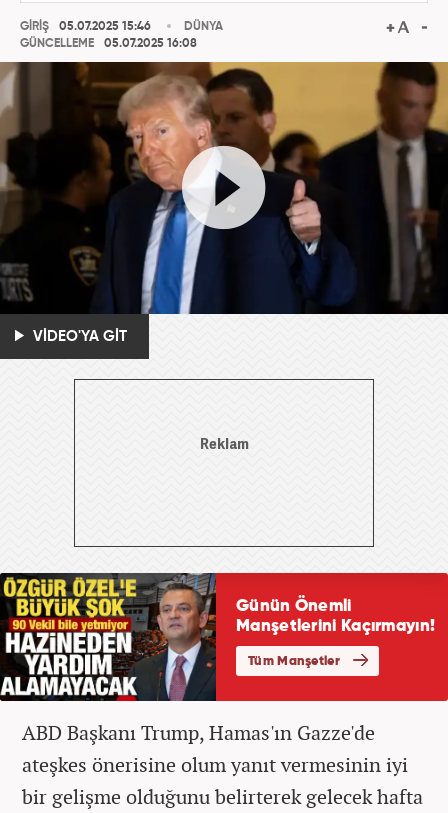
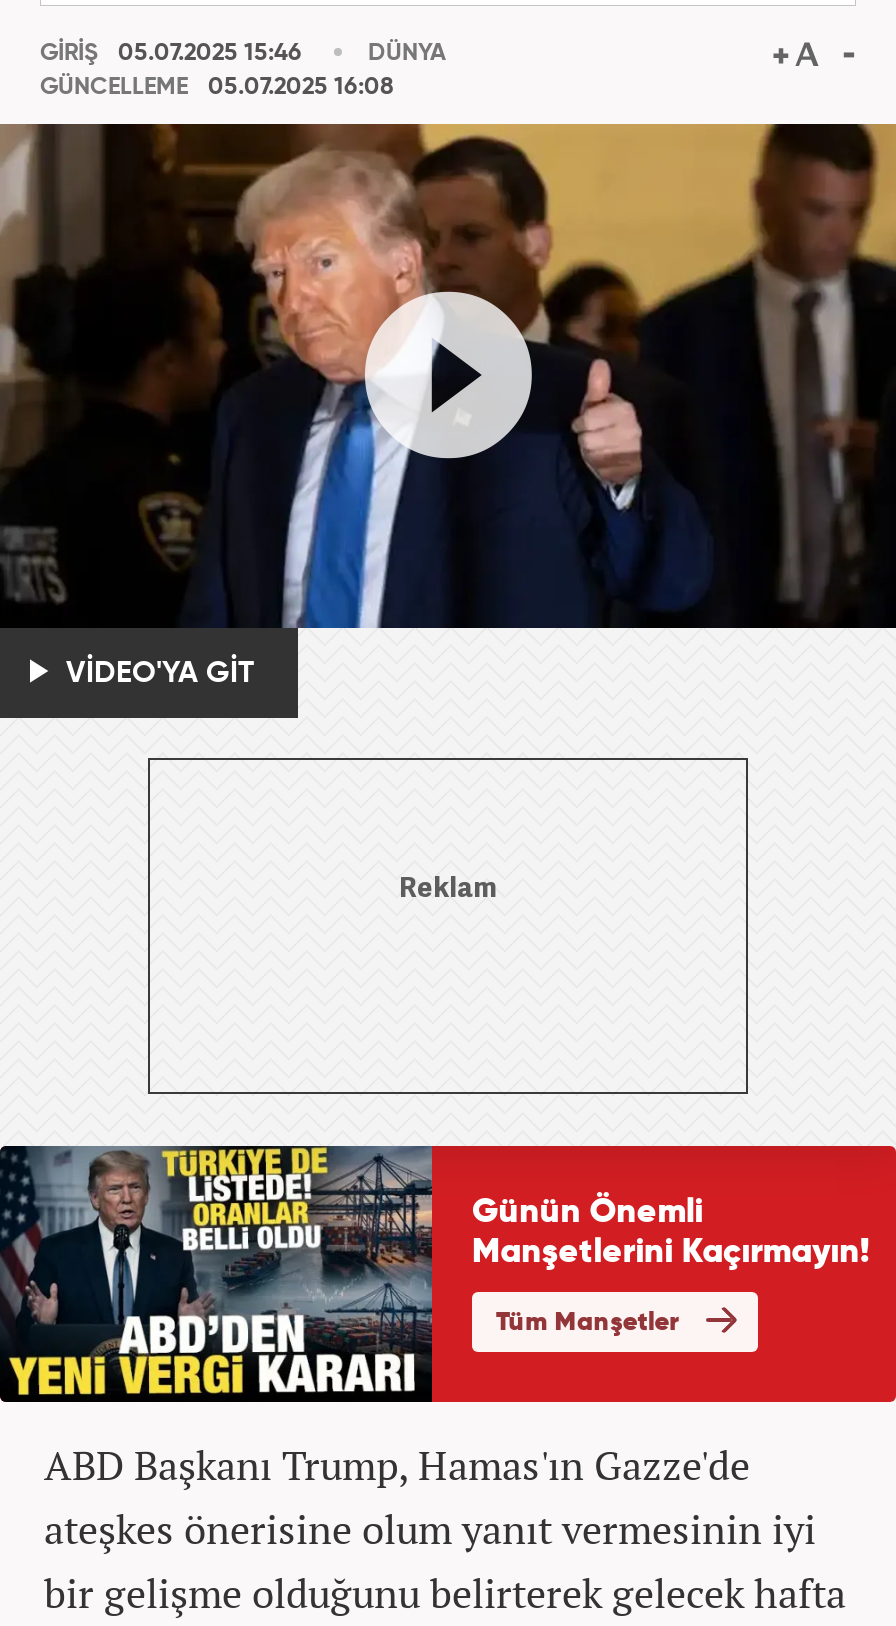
- [image]
+ [image]
